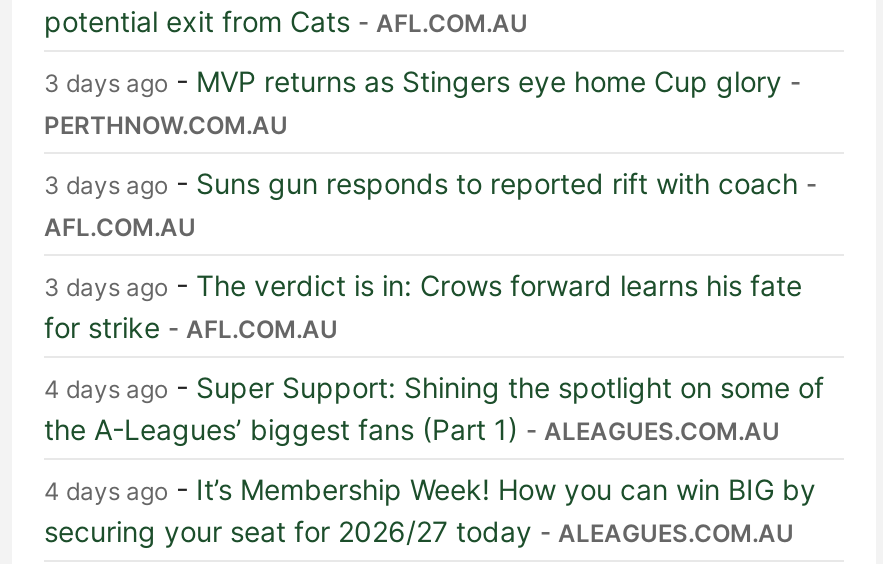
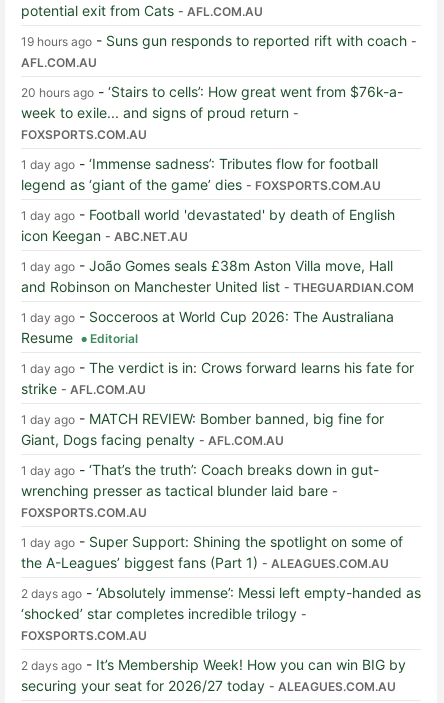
- 3 days ago - MVP returns as Stingers eye home Cup glory -
- PERTHNOW.COM.AU
- 3 days ago - Suns gun responds to reported rift with coach -
+ 19 hours ago - Suns gun responds to reported rift with coach -

moved up: AFL.COM.AU

- 3 days ago - The verdict is in: Crows forward learns his fate
- for strike - AFL.COM.AU
- 4 days ago - Super Support: Shining the spotlight on some of
+ 20 hours ago - ‘Stairs to cells’: How great went from $76k-a-
+ week to exile... and signs of proud return -
+ FOXSPORTS.COM.AU
+ 1 day ago - ‘Immense sadness’: Tributes flow for football
+ legend as ‘giant of the game’ dies - FOXSPORTS.COM.AU
+ 1 day ago - Football world 'devastated' by death of English
+ icon Keegan - ABC.NET.AU
+ 1 day ago - João Gomes seals £38m Aston Villa move, Hall
+ and Robinson on Manchester United list - THEGUARDIAN.COM
+ 1 day ago - Socceroos at World Cup 2026: The Australiana
+ Resume
+ Editorial
+ 1 day ago - The verdict is in: Crows forward learns his fate for
+ strike - AFL.COM.AU
+ 1 day ago - MATCH REVIEW: Bomber banned, big fine for
+ Giant, Dogs facing penalty - AFL.COM.AU
+ 1 day ago - ‘That’s the truth’: Coach breaks down in gut-
+ wrenching presser as tactical blunder laid bare -
+ FOXSPORTS.COM.AU
+ 1 day ago - Super Support: Shining the spotlight on some of

- 4 days ago - It’s Membership Week! How you can win BIG by
+ 2 days ago - ‘Absolutely immense’: Messi left empty-handed as
+ ‘shocked’ star completes incredible trilogy -
+ FOXSPORTS.COM.AU
+ 2 days ago - It’s Membership Week! How you can win BIG by
